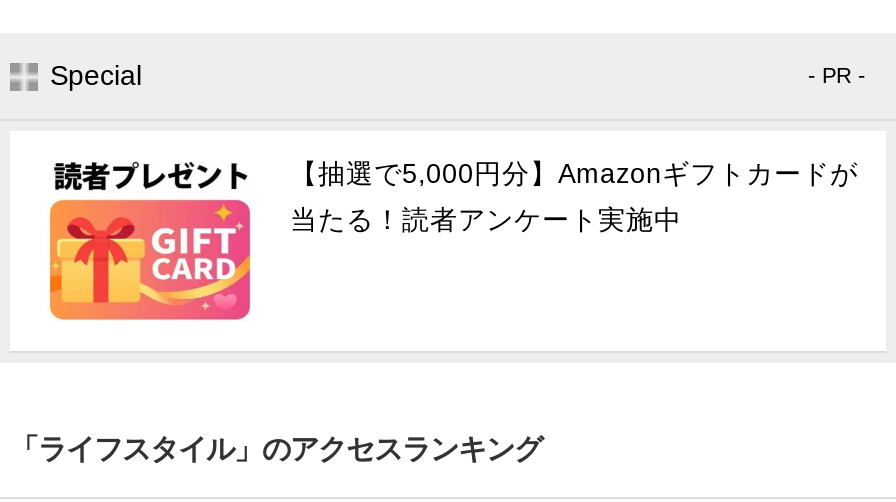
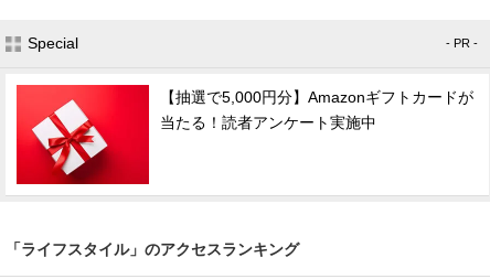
- [image]
+ [image]
